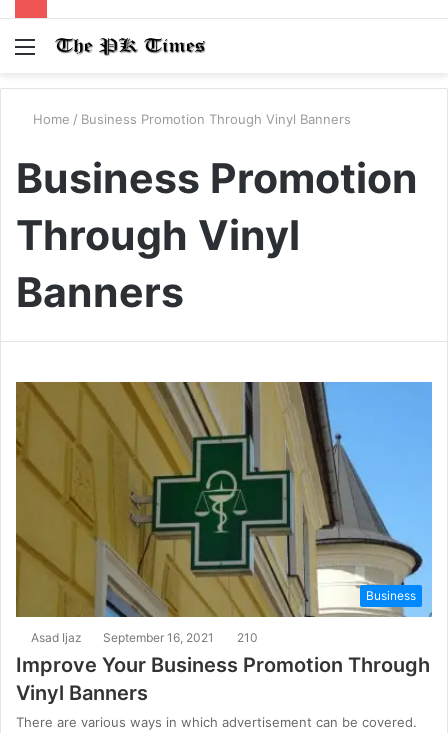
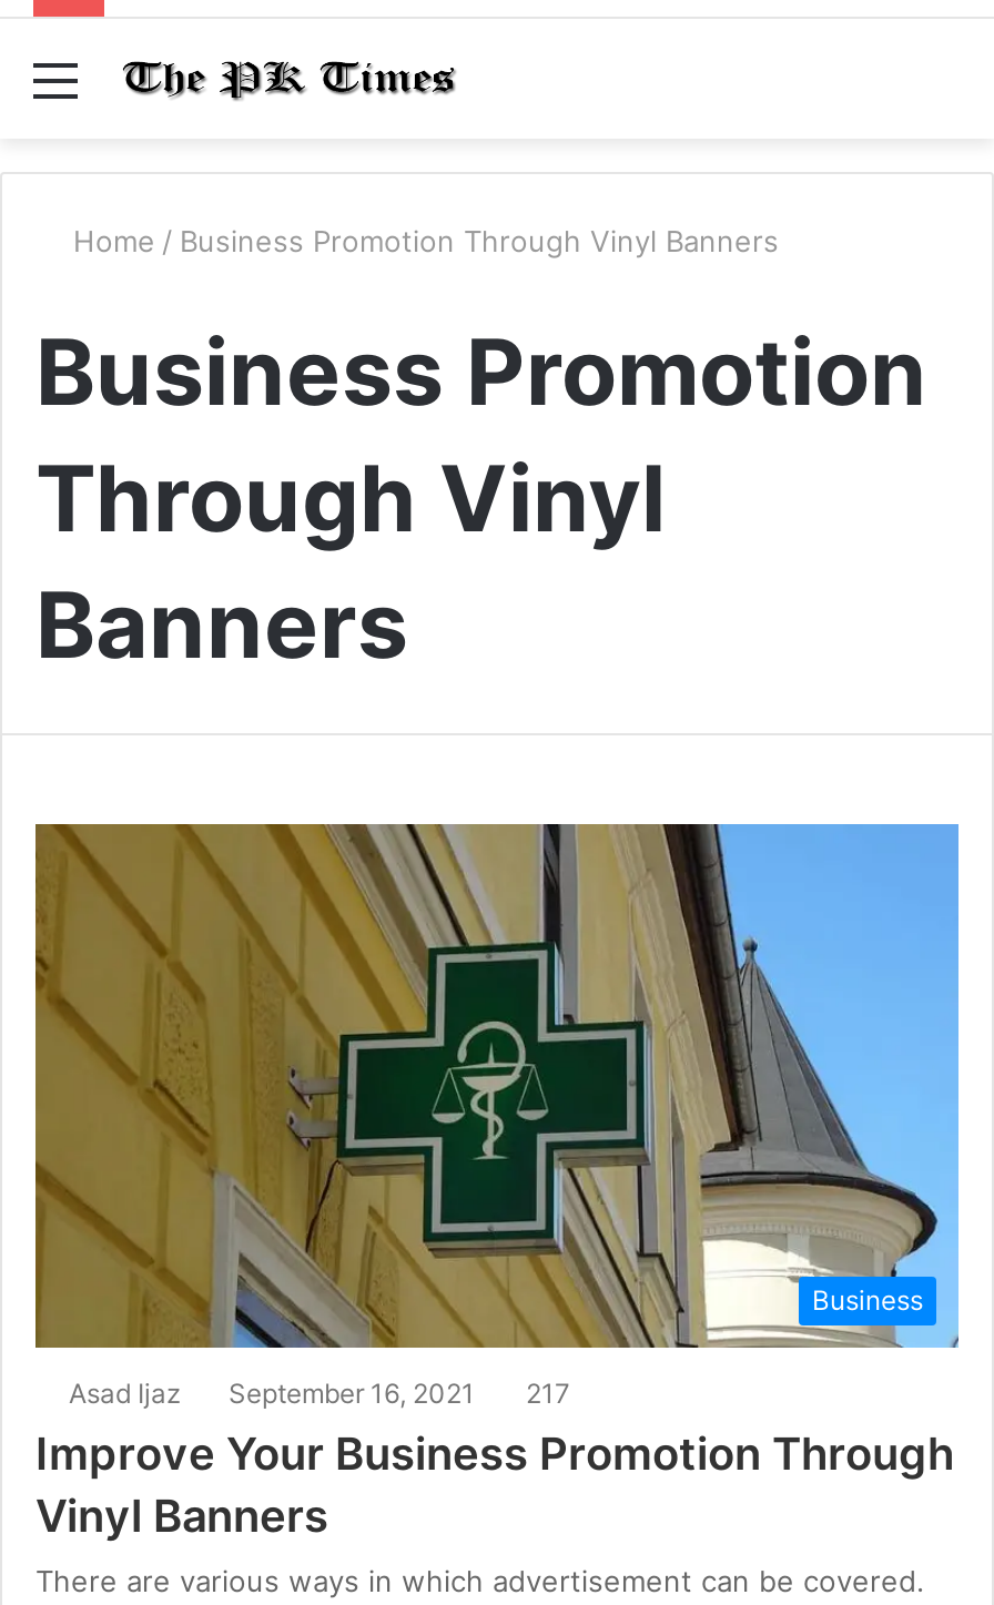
- Asad Ijaz September 16, 2021 210
+ Asad Ijaz September 16, 2021 217
